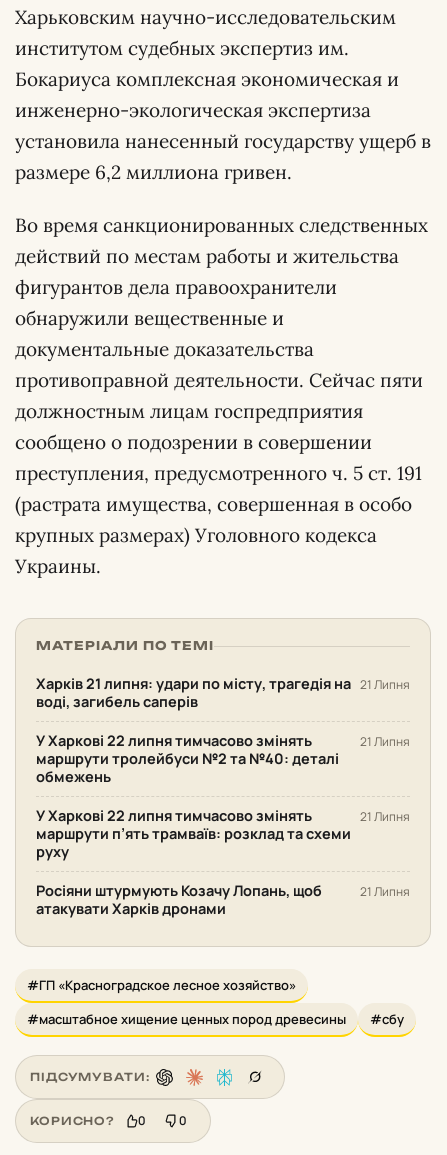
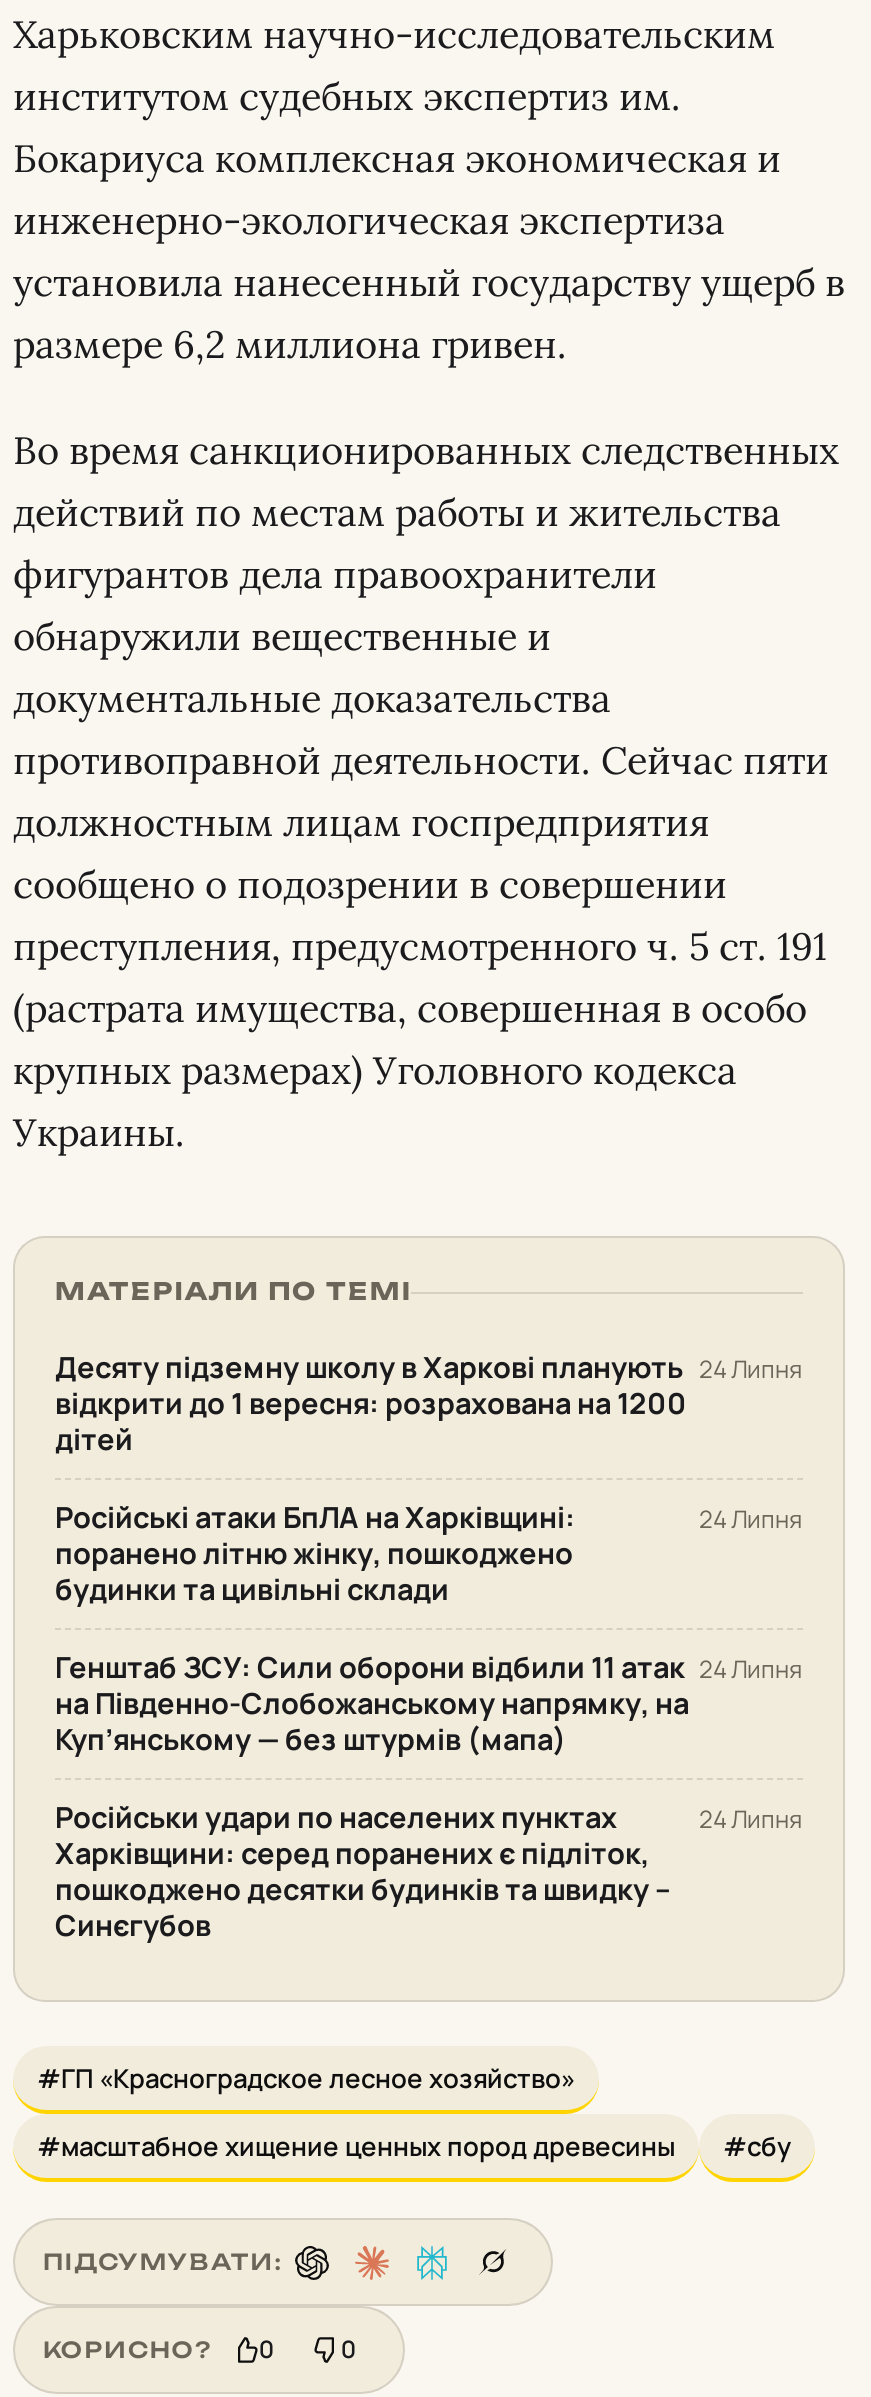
- Харків 21 липня: удари по місту, трагедія на
- воді, загибель саперів
+ Десяту підземну школу в Харкові планують
+ відкрити до 1 вересня: розрахована на 1200
+ дітей

- 21 Липня
+ 24 Липня

- У Харкові 22 липня тимчасово змінять
- маршрути тролейбуси №2 та №40: деталі
- обмежень
+ Російські атаки БпЛА на Харківщині:
+ поранено літню жінку, пошкоджено
+ будинки та цивільні склади

- 21 Липня
+ 24 Липня

- У Харкові 22 липня тимчасово змінять
- маршрути п’ять трамваїв: розклад та схеми
- руху
+ Генштаб ЗСУ: Сили оборони відбили 11 атак
+ на Південно-Слобожанському напрямку, на
+ Куп’янському — без штурмів (мапа)

- 21 Липня
+ 24 Липня

- Росіяни штурмують Козачу Лопань, щоб
- атакувати Харків дронами
+ Російськи удари по населених пунктах
+ Харківщини: серед поранених є підліток,
+ пошкоджено десятки будинків та швидку –
+ Синєгубов

- 21 Липня
+ 24 Липня
